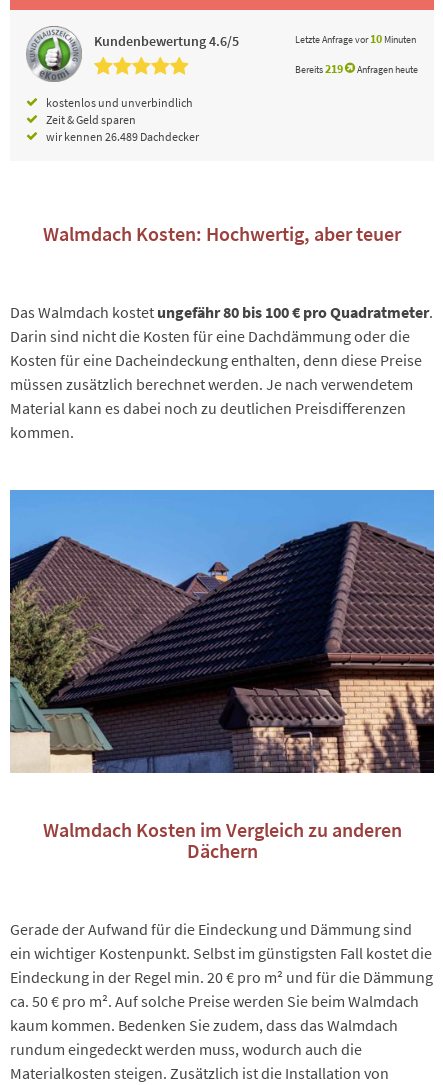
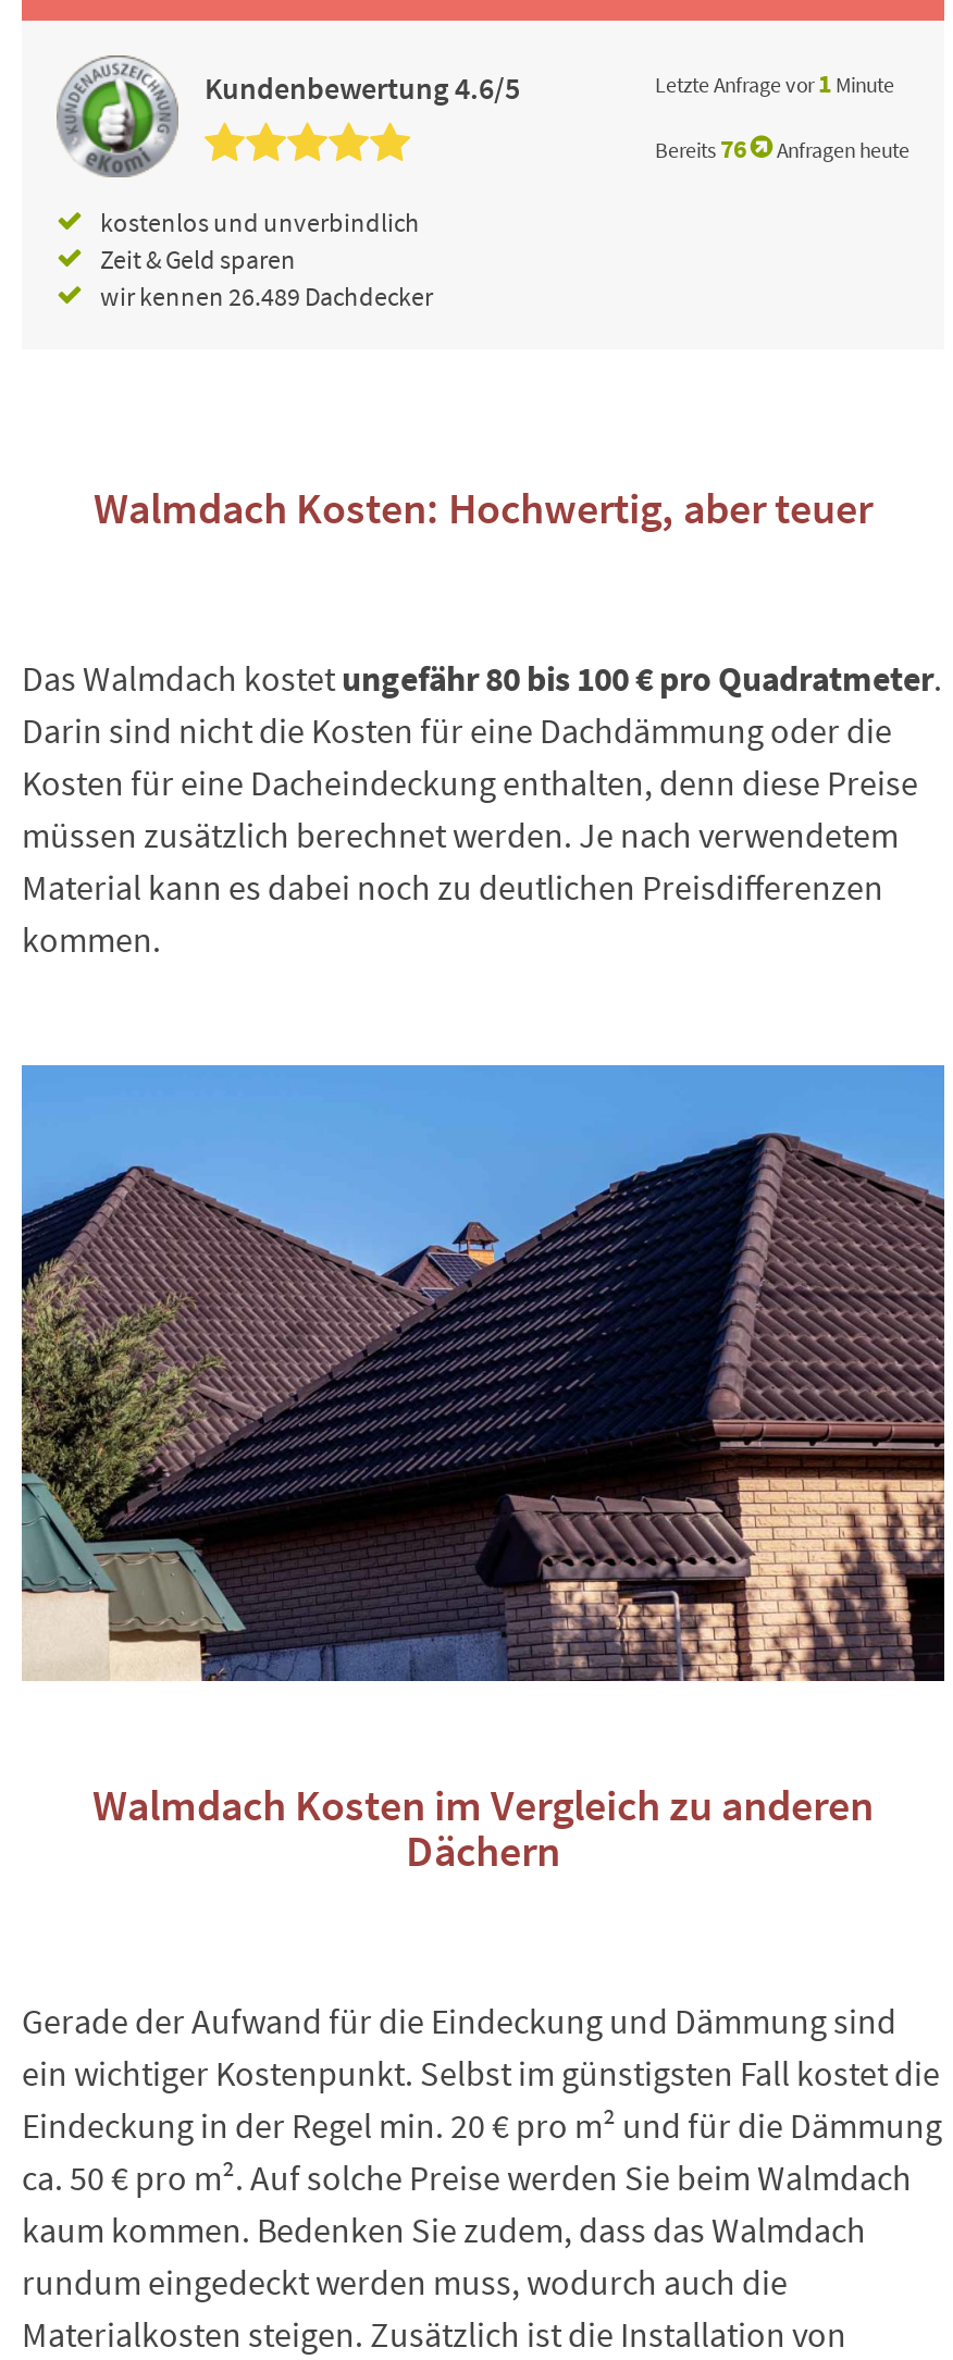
- Letzte Anfrage vor10 Minuten
+ Letzte Anfrage vor1 Minute

- Bereits219 Anfragen heute
+ Bereits76 Anfragen heute
